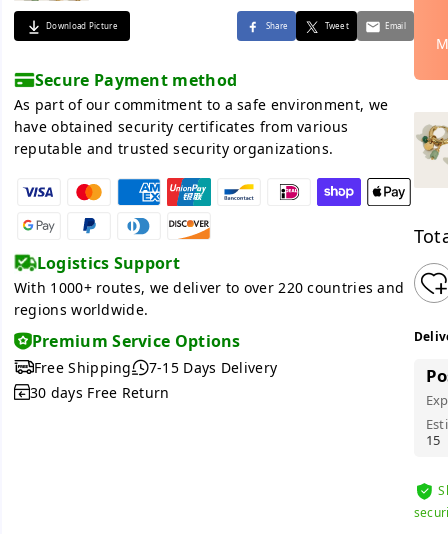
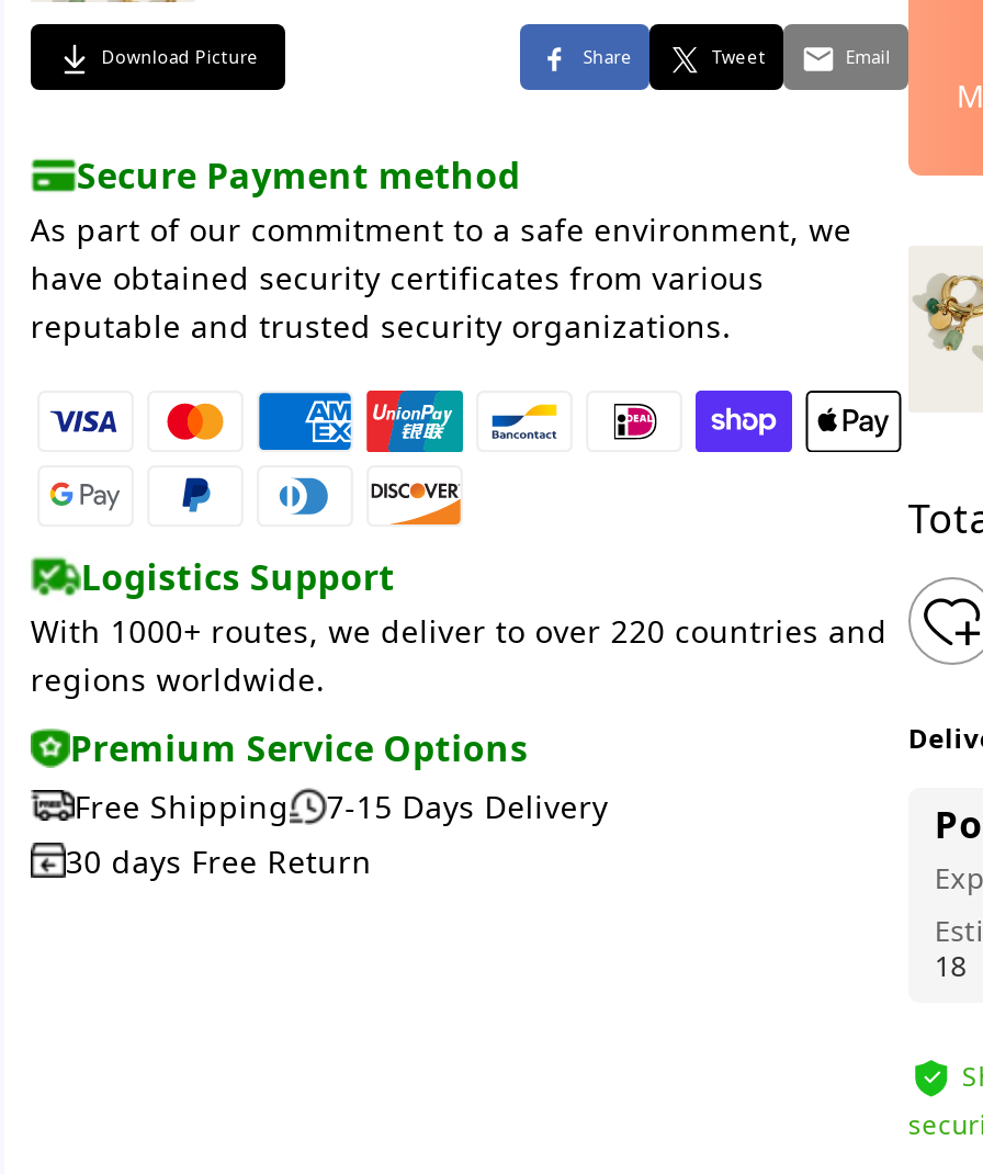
- 15
+ 18
